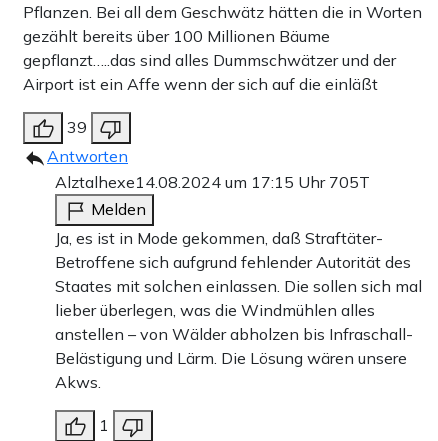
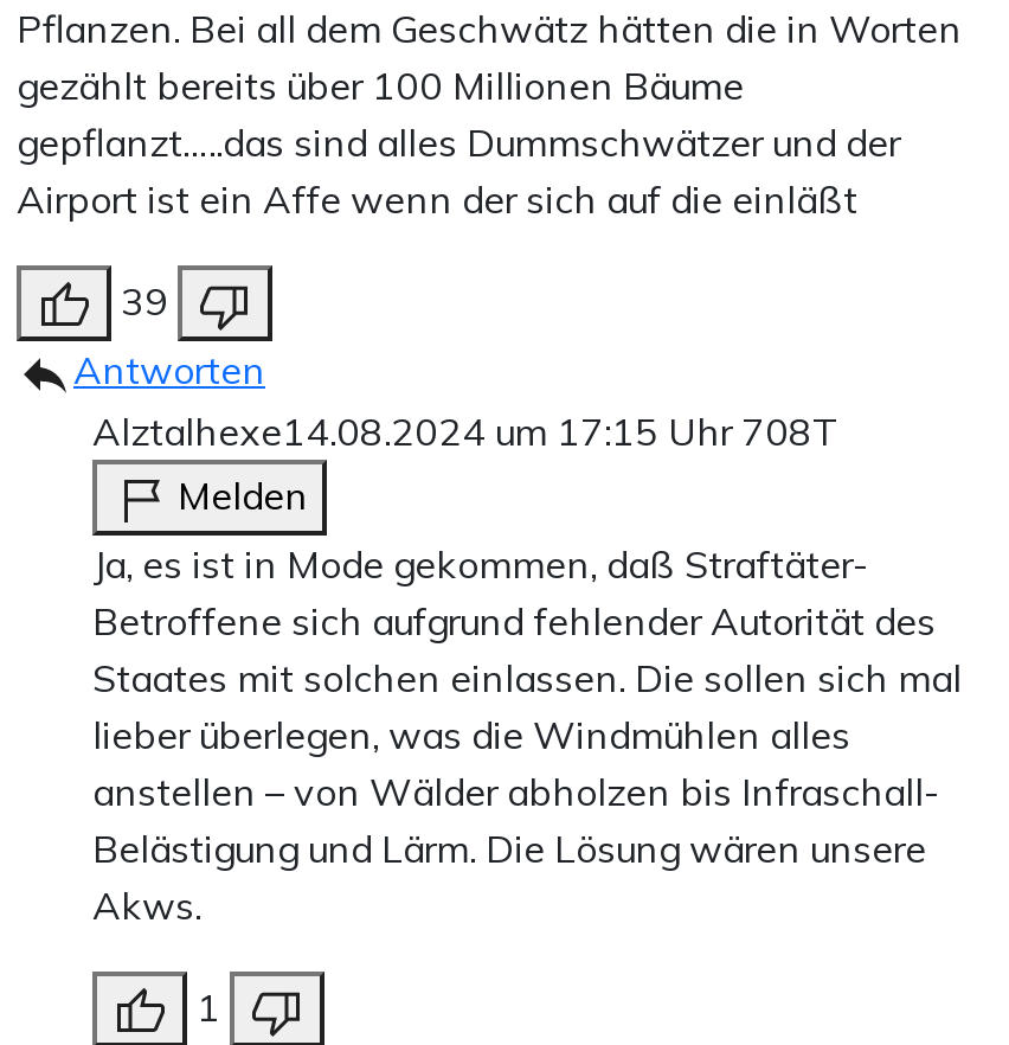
- Alztalhexe14.08.2024 um 17:15 Uhr 705T
+ Alztalhexe14.08.2024 um 17:15 Uhr 708T
